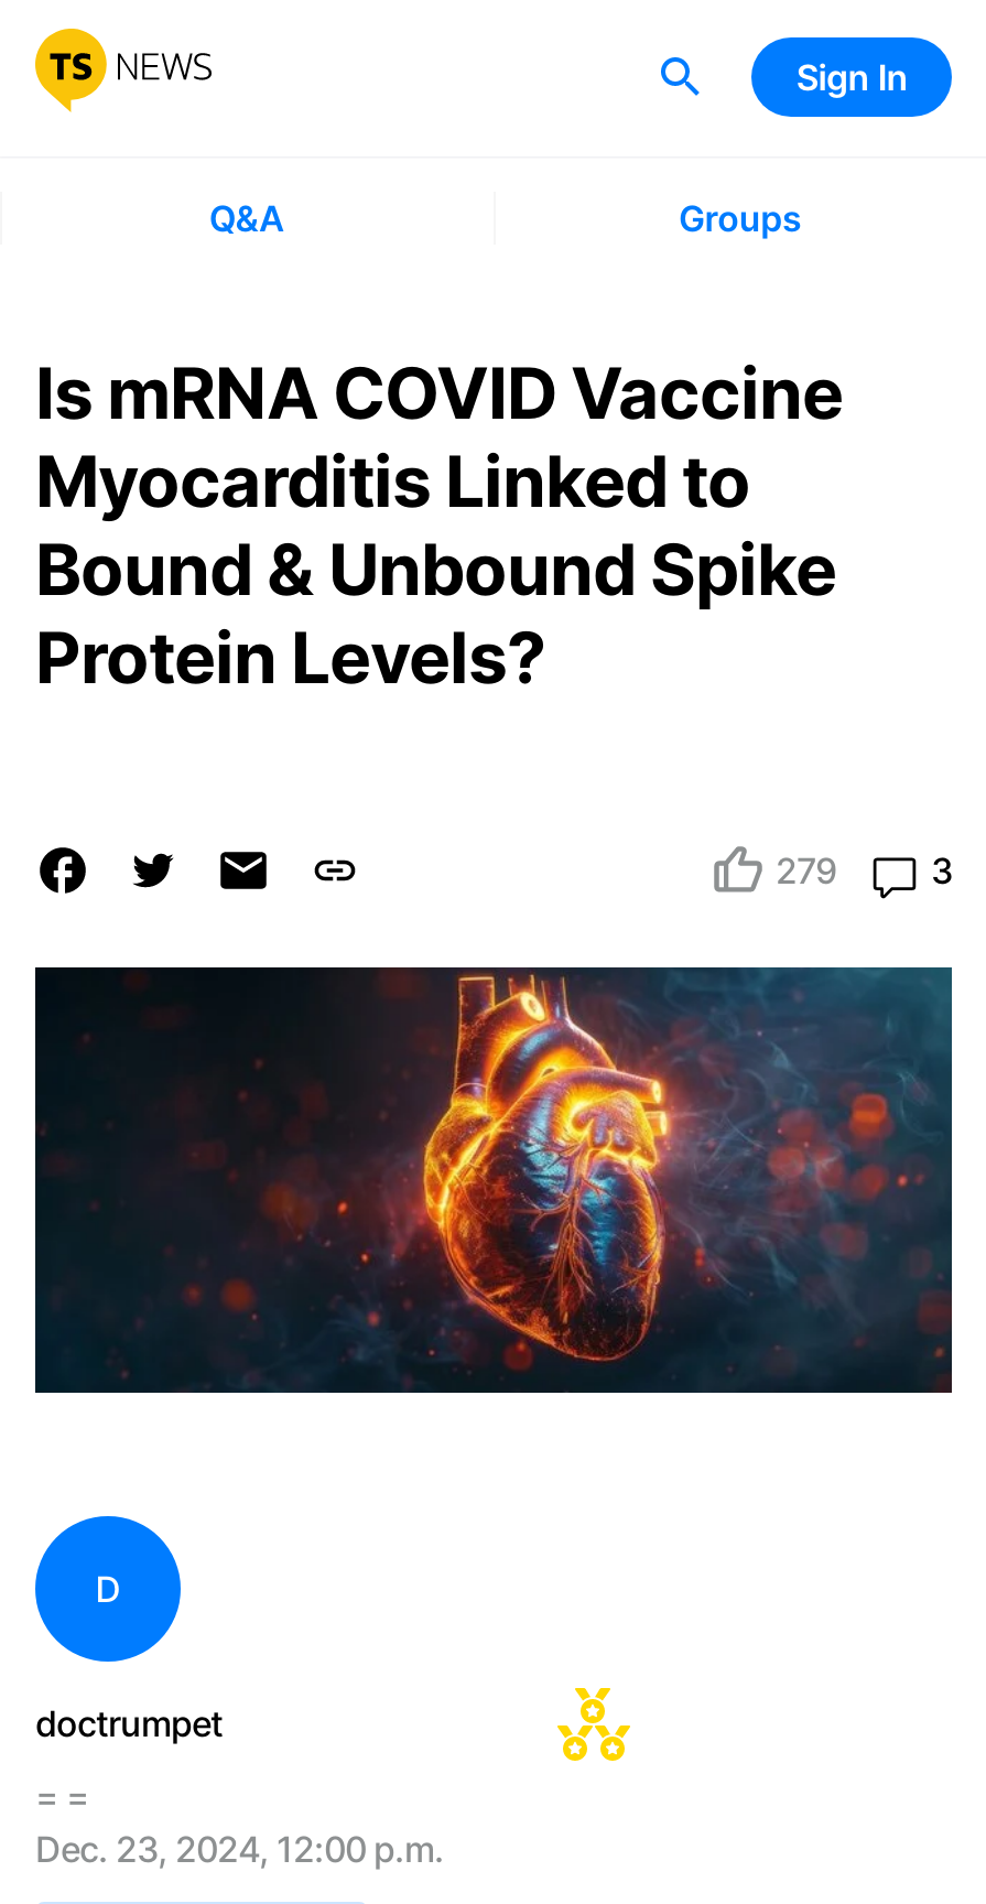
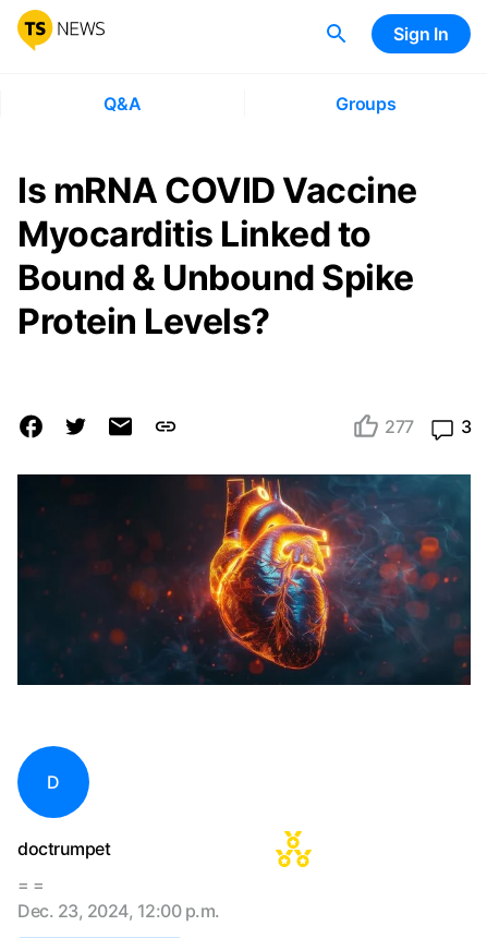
- 279
+ 277
